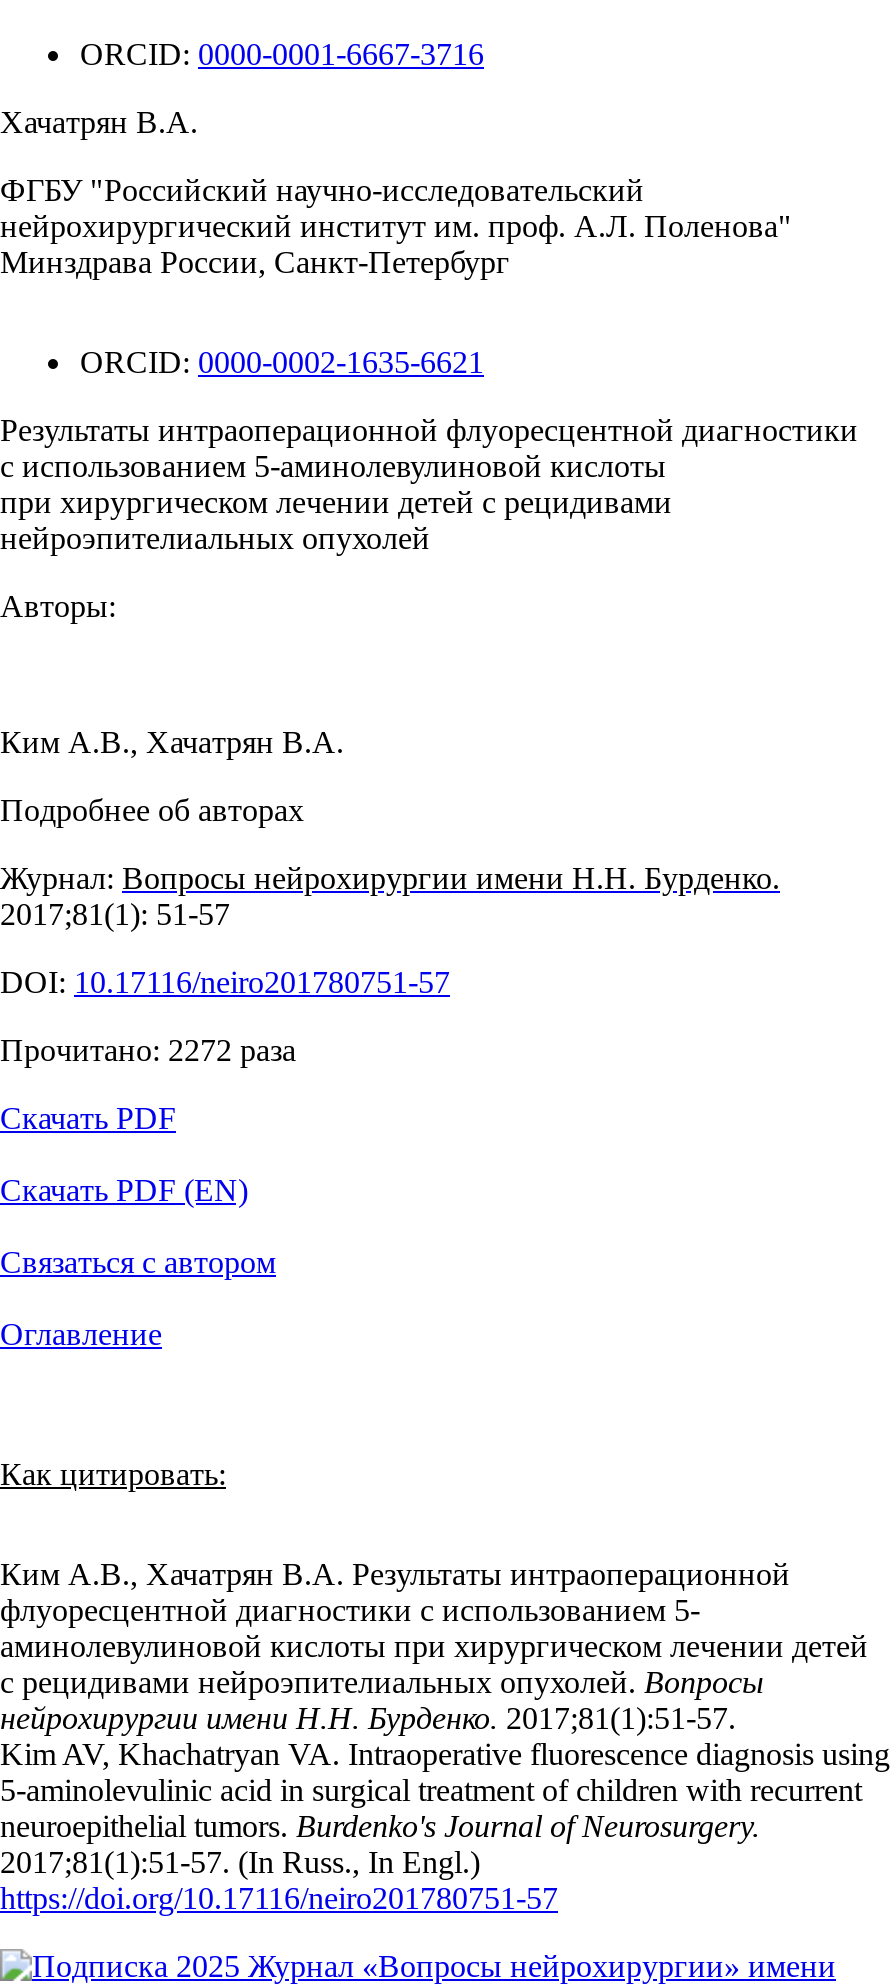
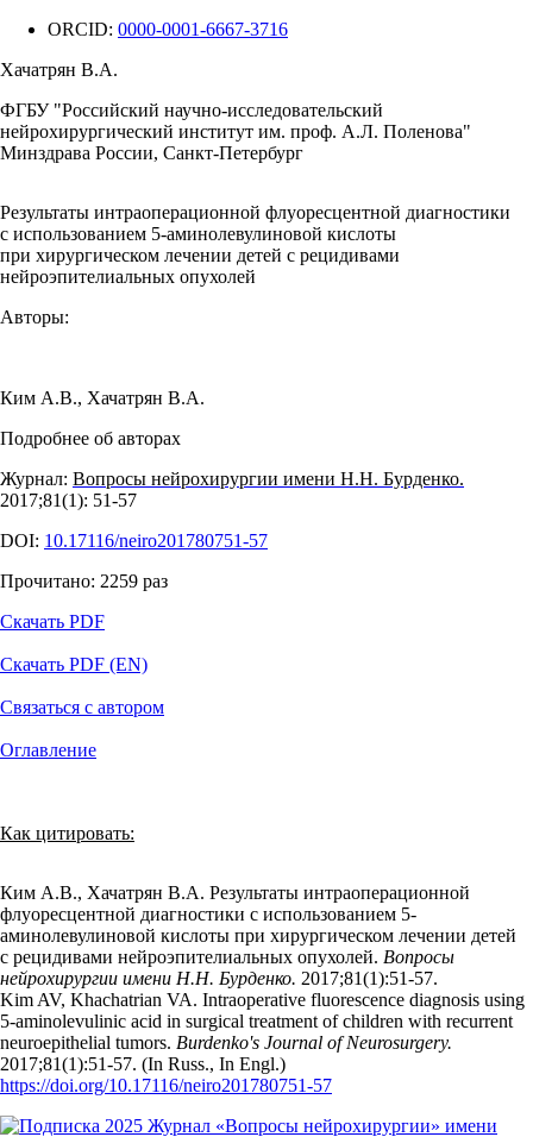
- ORCID: 0000-0002-1635-6621

- Прочитано: 2272 раза
+ Прочитано: 2259 раз

- Kim AV, Khachatryan VA. Intraoperative fluorescence diagnosis using
+ Kim AV, Khachatrian VA. Intraoperative fluorescence diagnosis using
